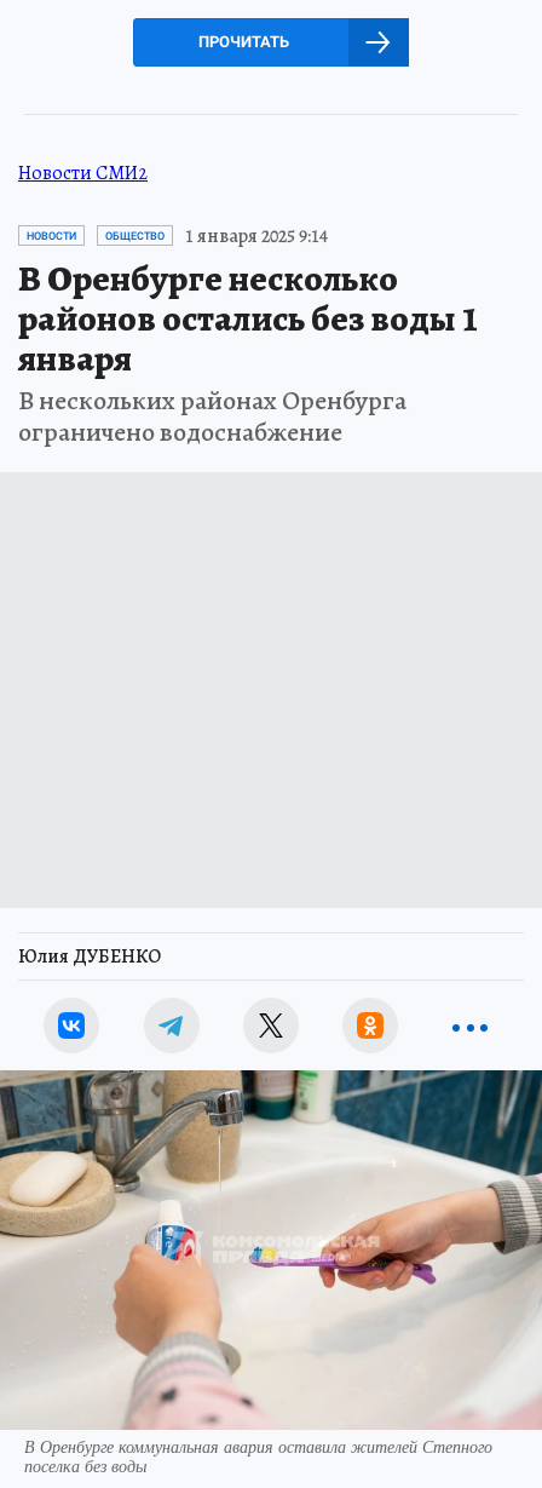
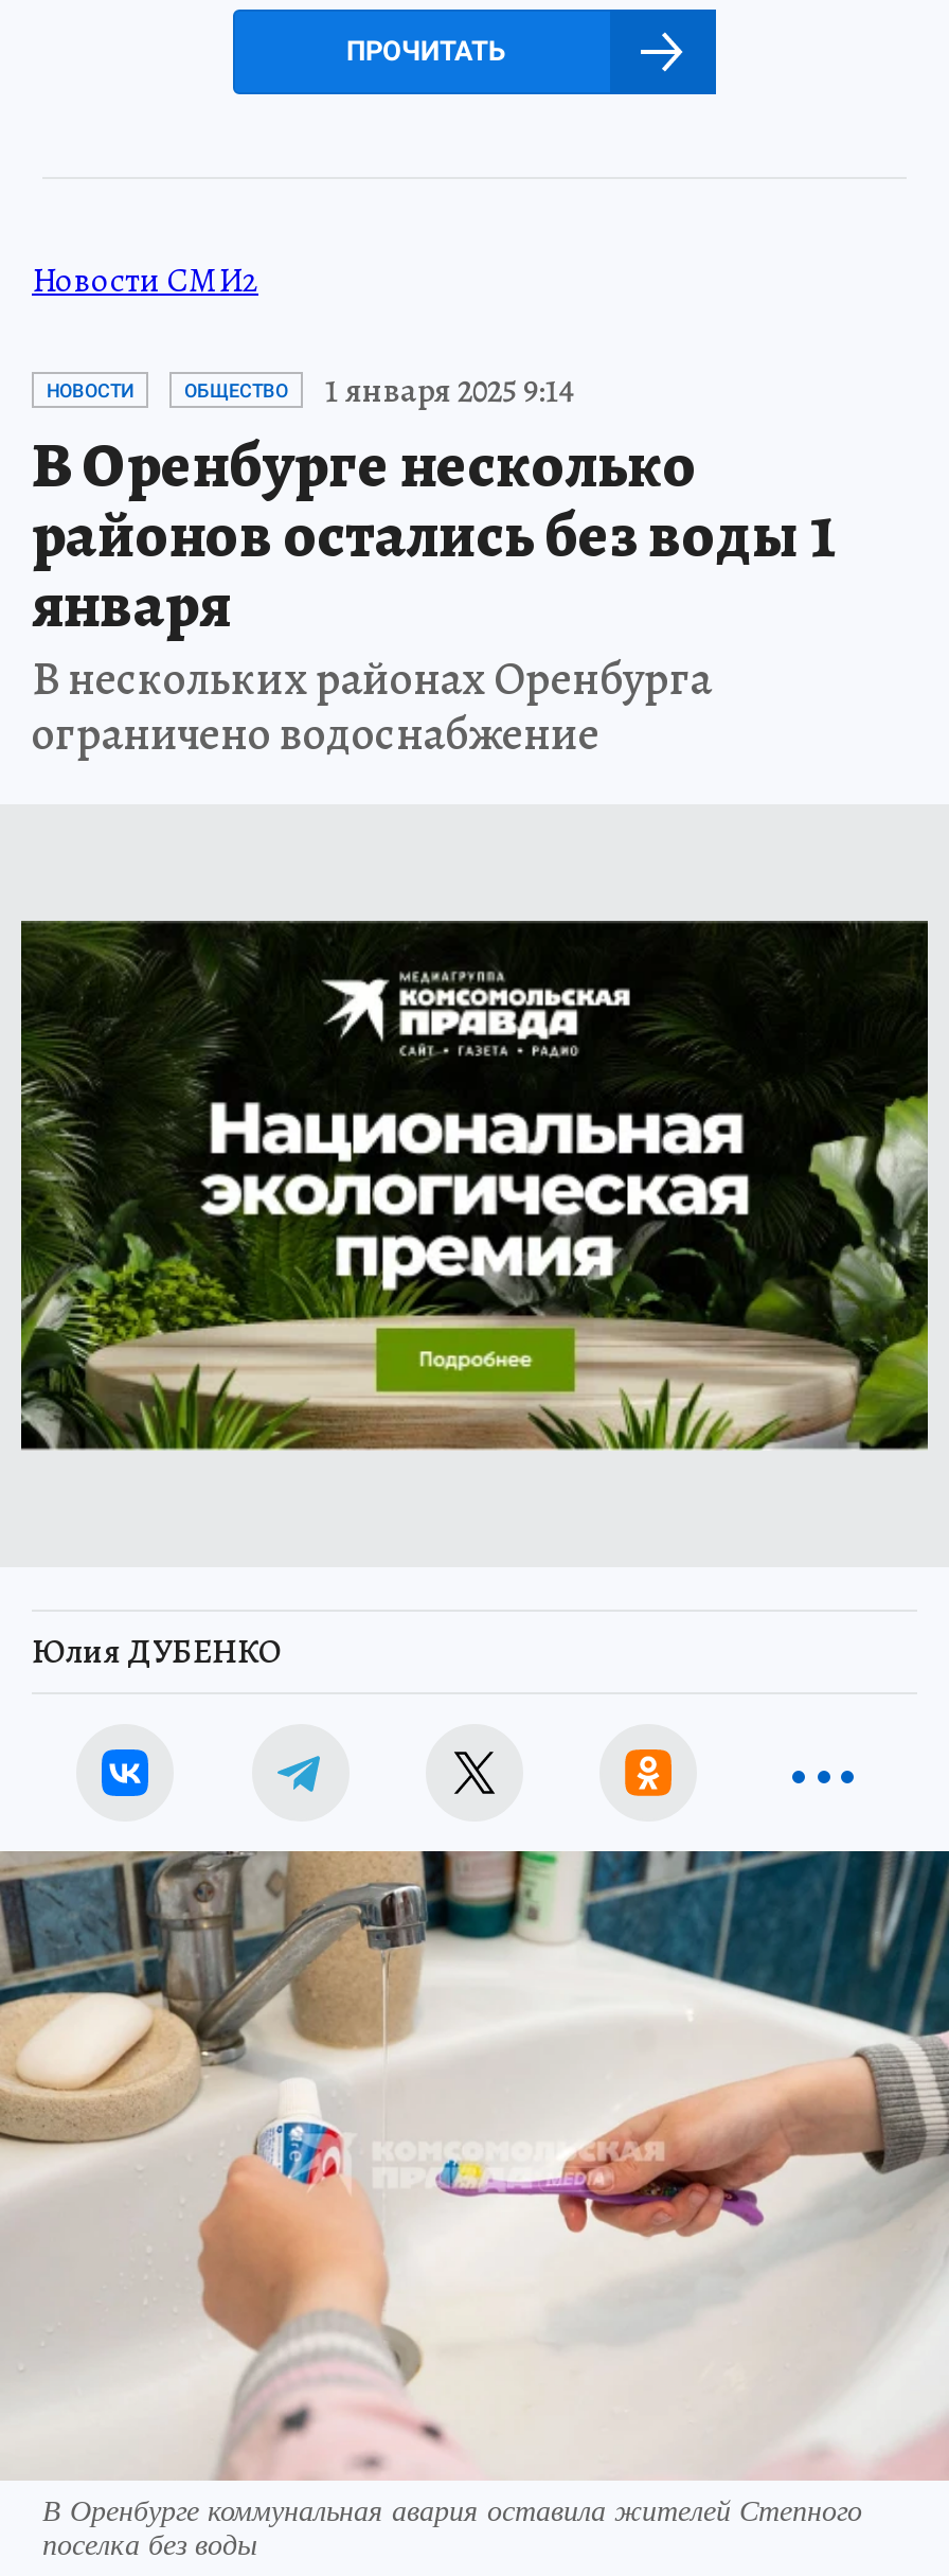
+ [image]
